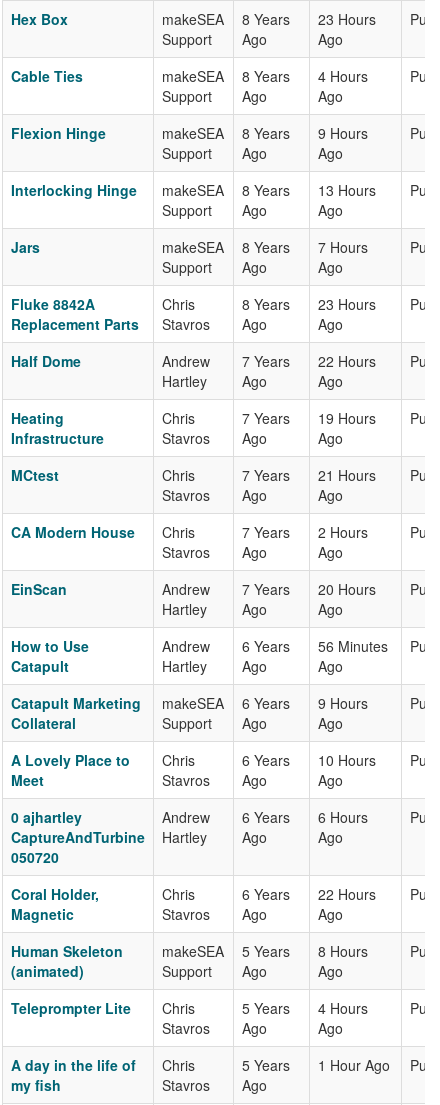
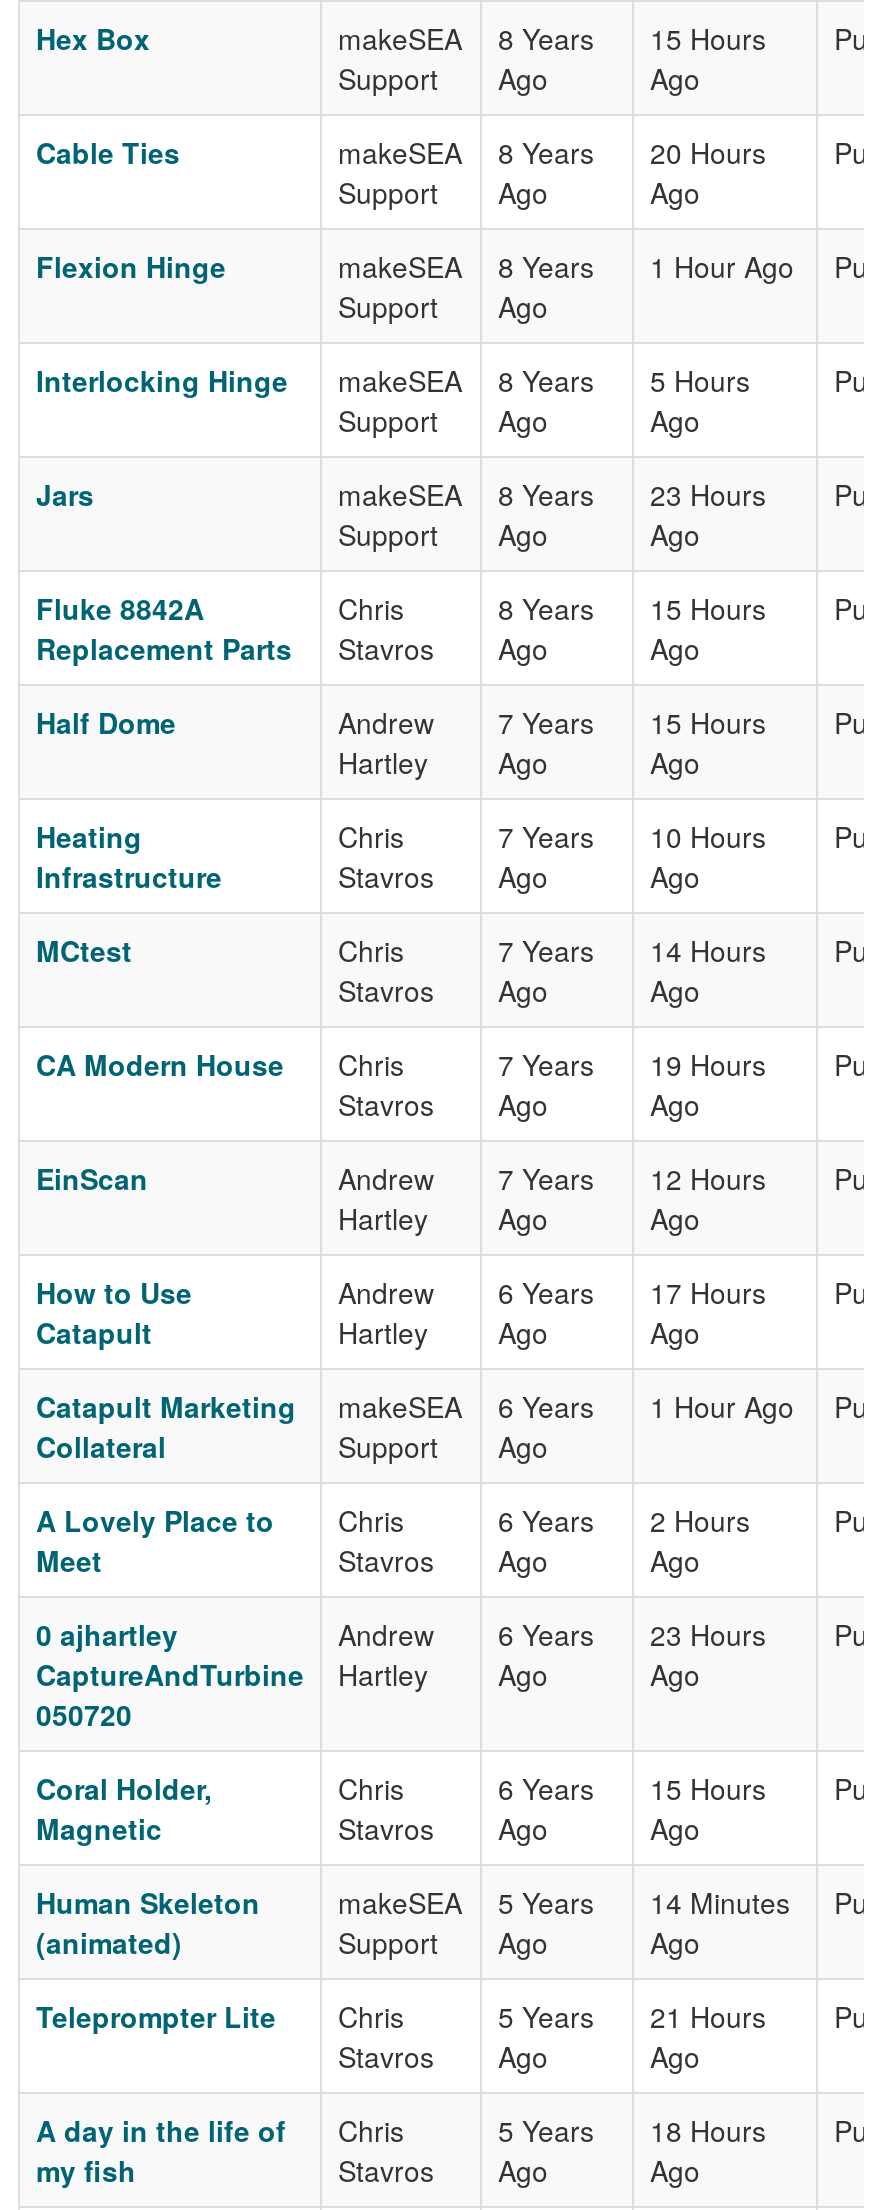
- 23 Hours
+ 15 Hours

- 4 Hours
+ 20 Hours

- 9 Hours
- Ago
+ 1 Hour Ago

- 13 Hours
+ 5 Hours

- 7 Hours
+ 23 Hours

- 23 Hours
+ 15 Hours

- 22 Hours
+ 15 Hours

- 19 Hours
+ 10 Hours

- 21 Hours
+ 14 Hours

- 2 Hours
+ 19 Hours

- 20 Hours
+ 12 Hours

- 56 Minutes
+ 17 Hours

- 9 Hours
- Ago
+ 1 Hour Ago

- 10 Hours
+ 2 Hours

- 6 Hours
+ 23 Hours

- 22 Hours
+ 15 Hours

- 8 Hours
+ 14 Minutes

- 4 Hours
+ 21 Hours

- 1 Hour Ago
+ 18 Hours
+ Ago
